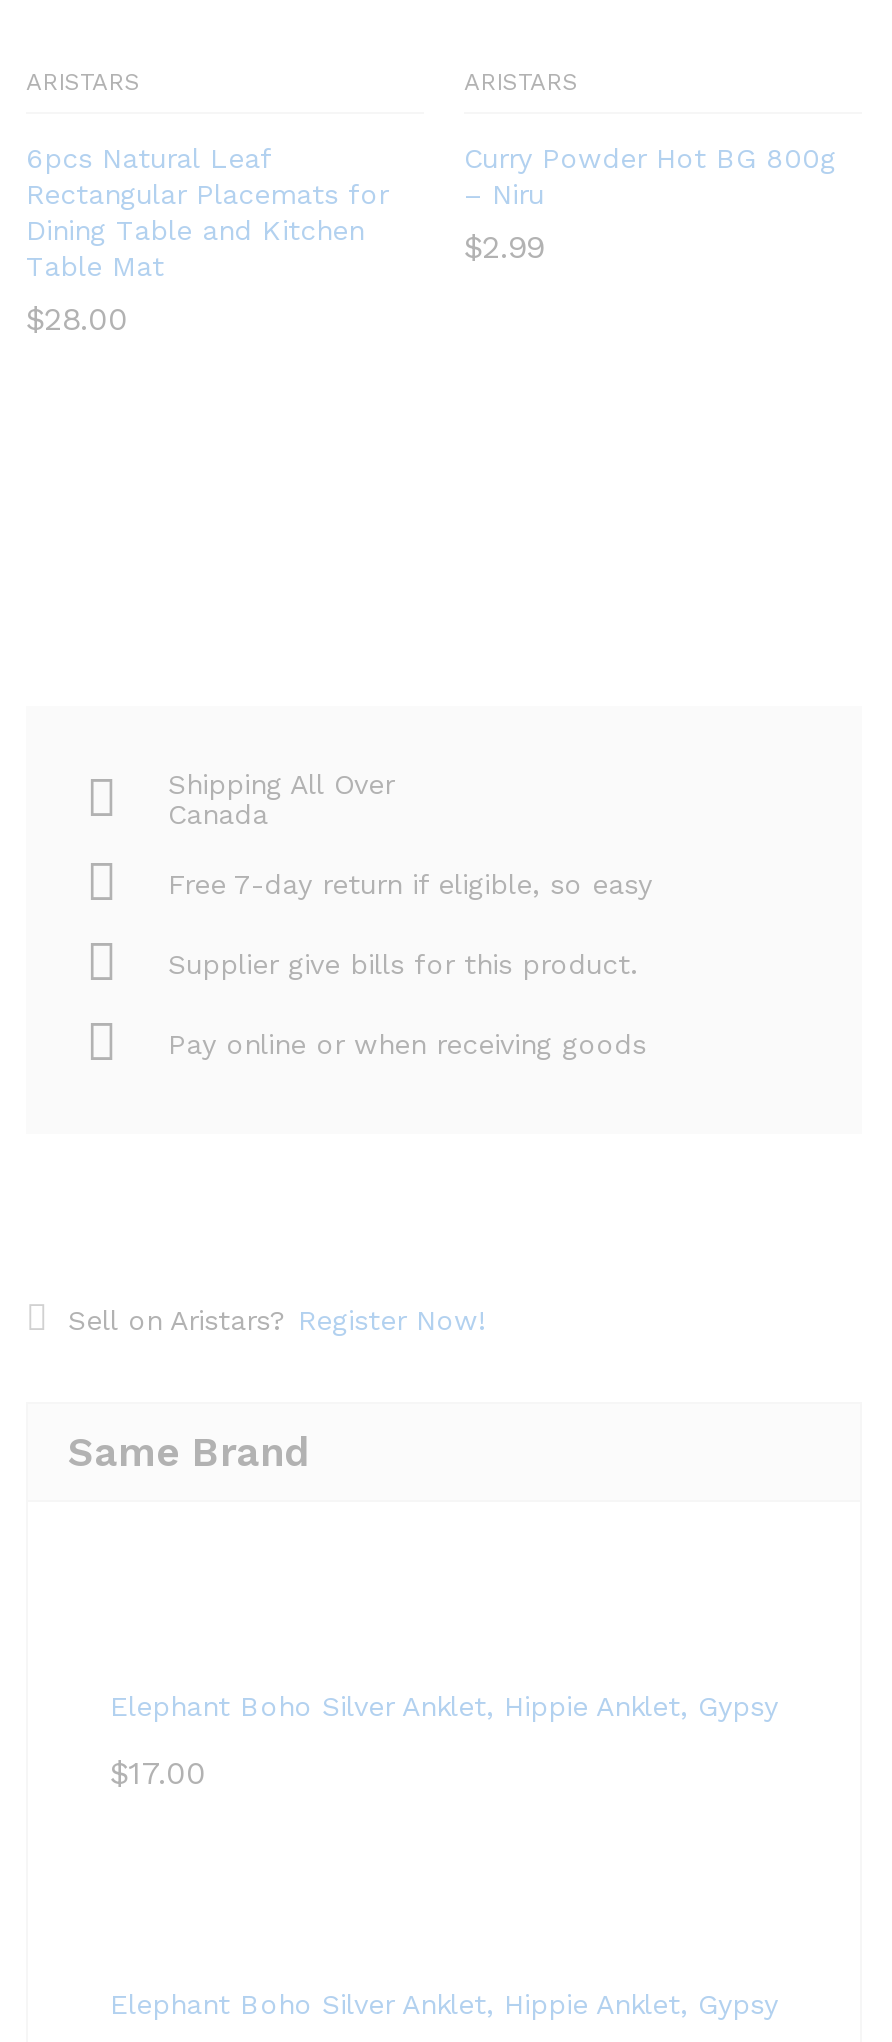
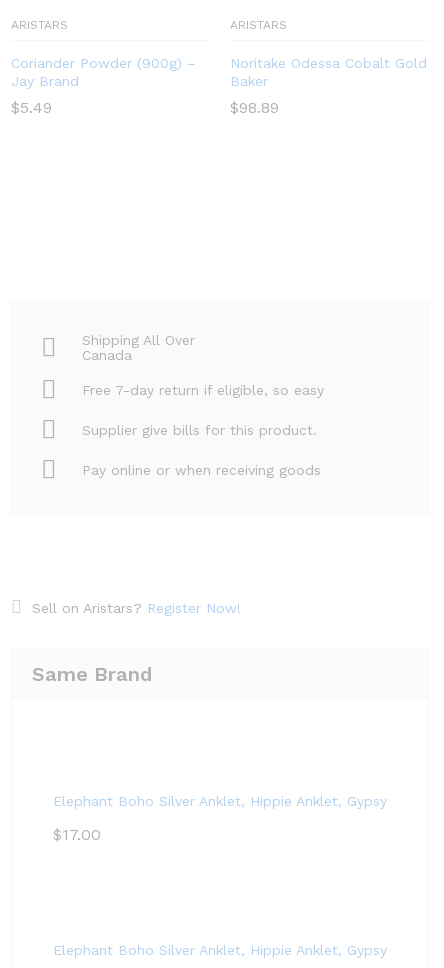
- 6pcs Natural Leaf
- Rectangular Placemats for
- Dining Table and Kitchen
- Table Mat
+ Coriander Powder (900g) –
+ Jay Brand

- Curry Powder Hot BG 800g
- – Niru
+ Noritake Odessa Cobalt Gold
+ Baker

- $2.99
+ $98.89

- $28.00
+ $5.49
